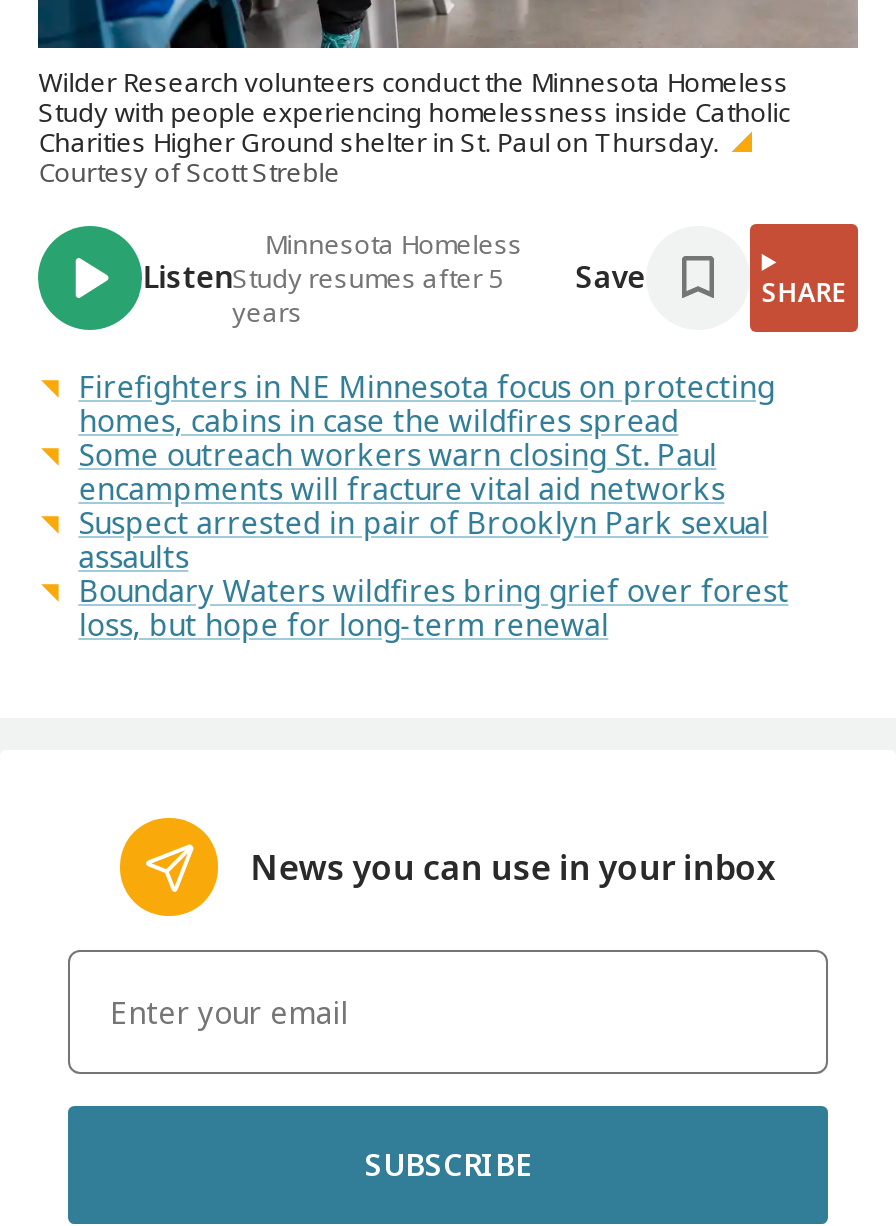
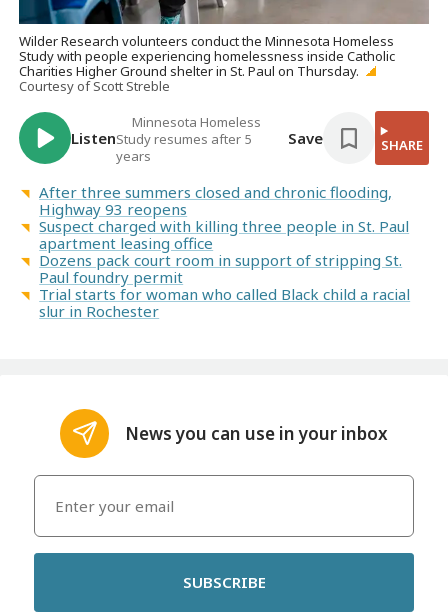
- Firefighters in NE Minnesota focus on protecting
- homes, cabins in case the wildfires spread
- Some outreach workers warn closing St. Paul
- encampments will fracture vital aid networks
- Suspect arrested in pair of Brooklyn Park sexual
- assaults
- Boundary Waters wildfires bring grief over forest
- loss, but hope for long-term renewal
+ After three summers closed and chronic flooding,
+ Highway 93 reopens
+ Suspect charged with killing three people in St. Paul
+ apartment leasing office
+ Dozens pack court room in support of stripping St.
+ Paul foundry permit
+ Trial starts for woman who called Black child a racial
+ slur in Rochester
